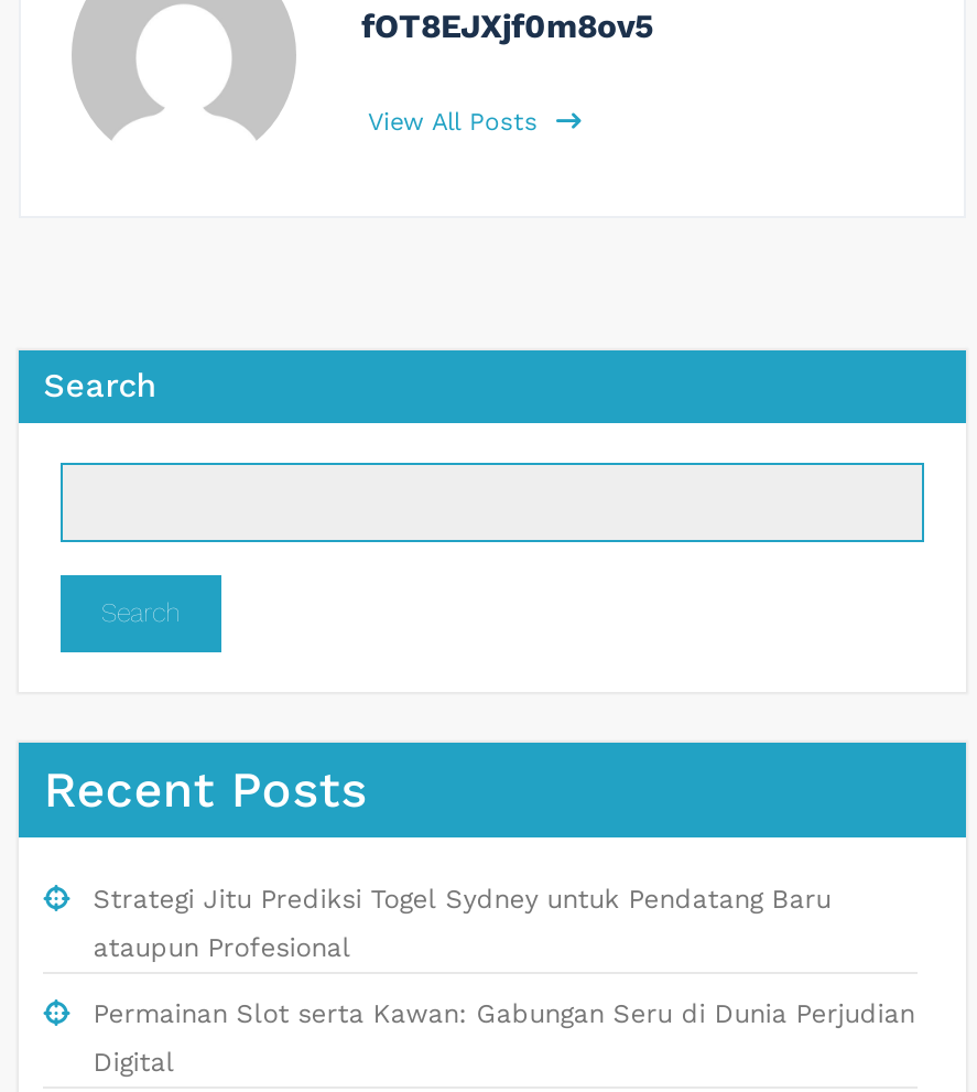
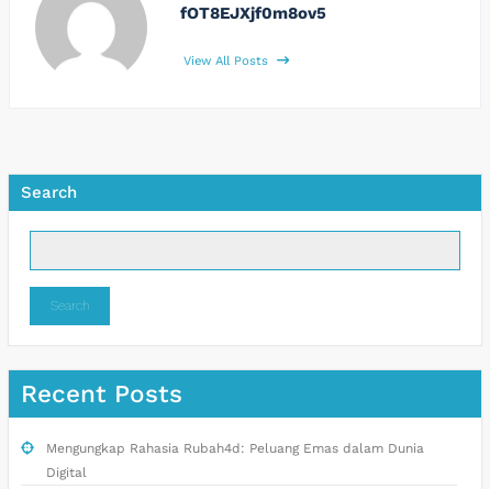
- Strategi Jitu Prediksi Togel Sydney untuk Pendatang Baru
- ataupun Profesional
- Permainan Slot serta Kawan: Gabungan Seru di Dunia Perjudian
+ Mengungkap Rahasia Rubah4d: Peluang Emas dalam Dunia
